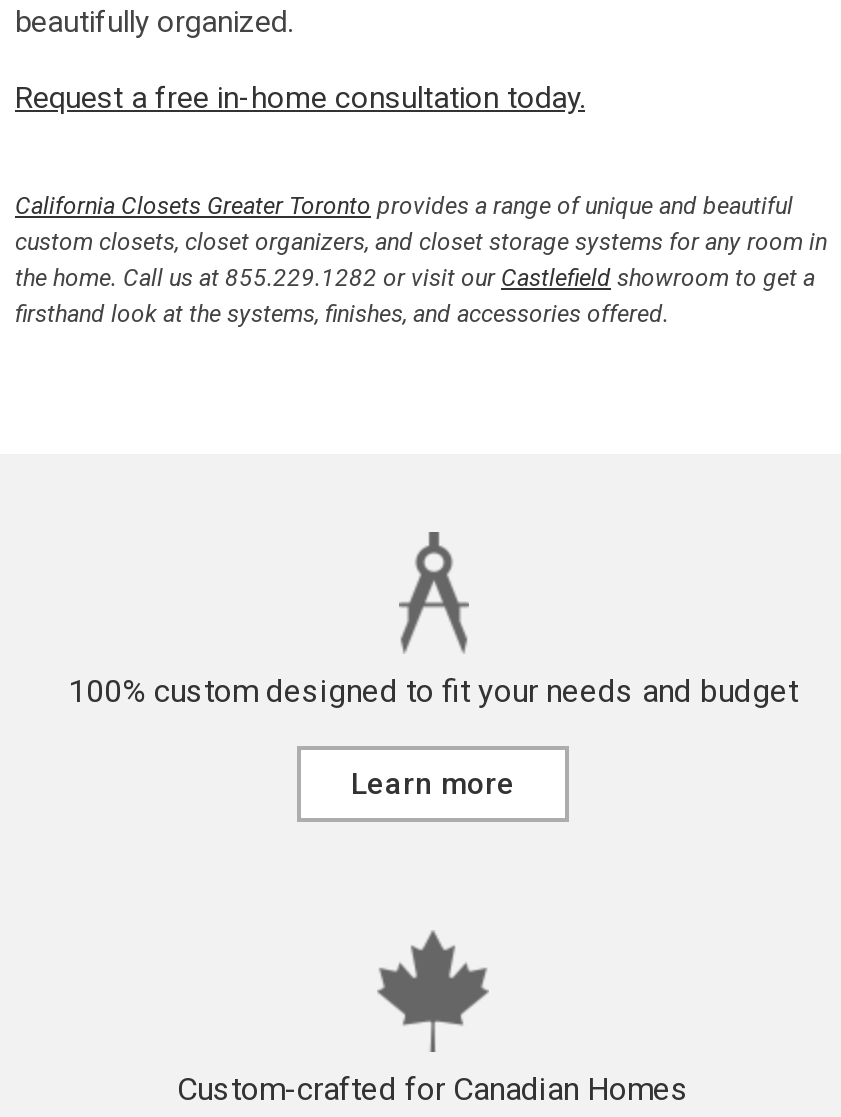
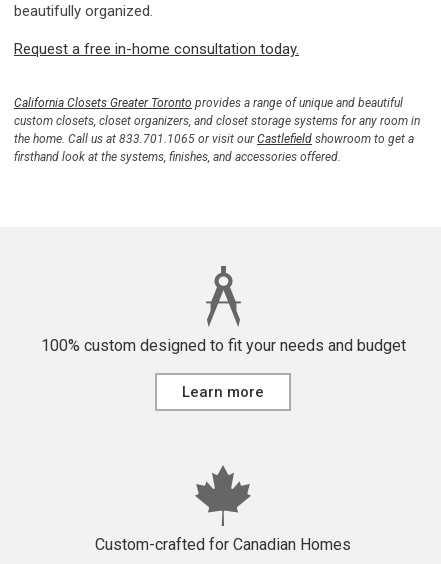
- the home. Call us at 855.229.1282 or visit our Castlefield showroom to get a
+ the home. Call us at 833.701.1065 or visit our Castlefield showroom to get a
